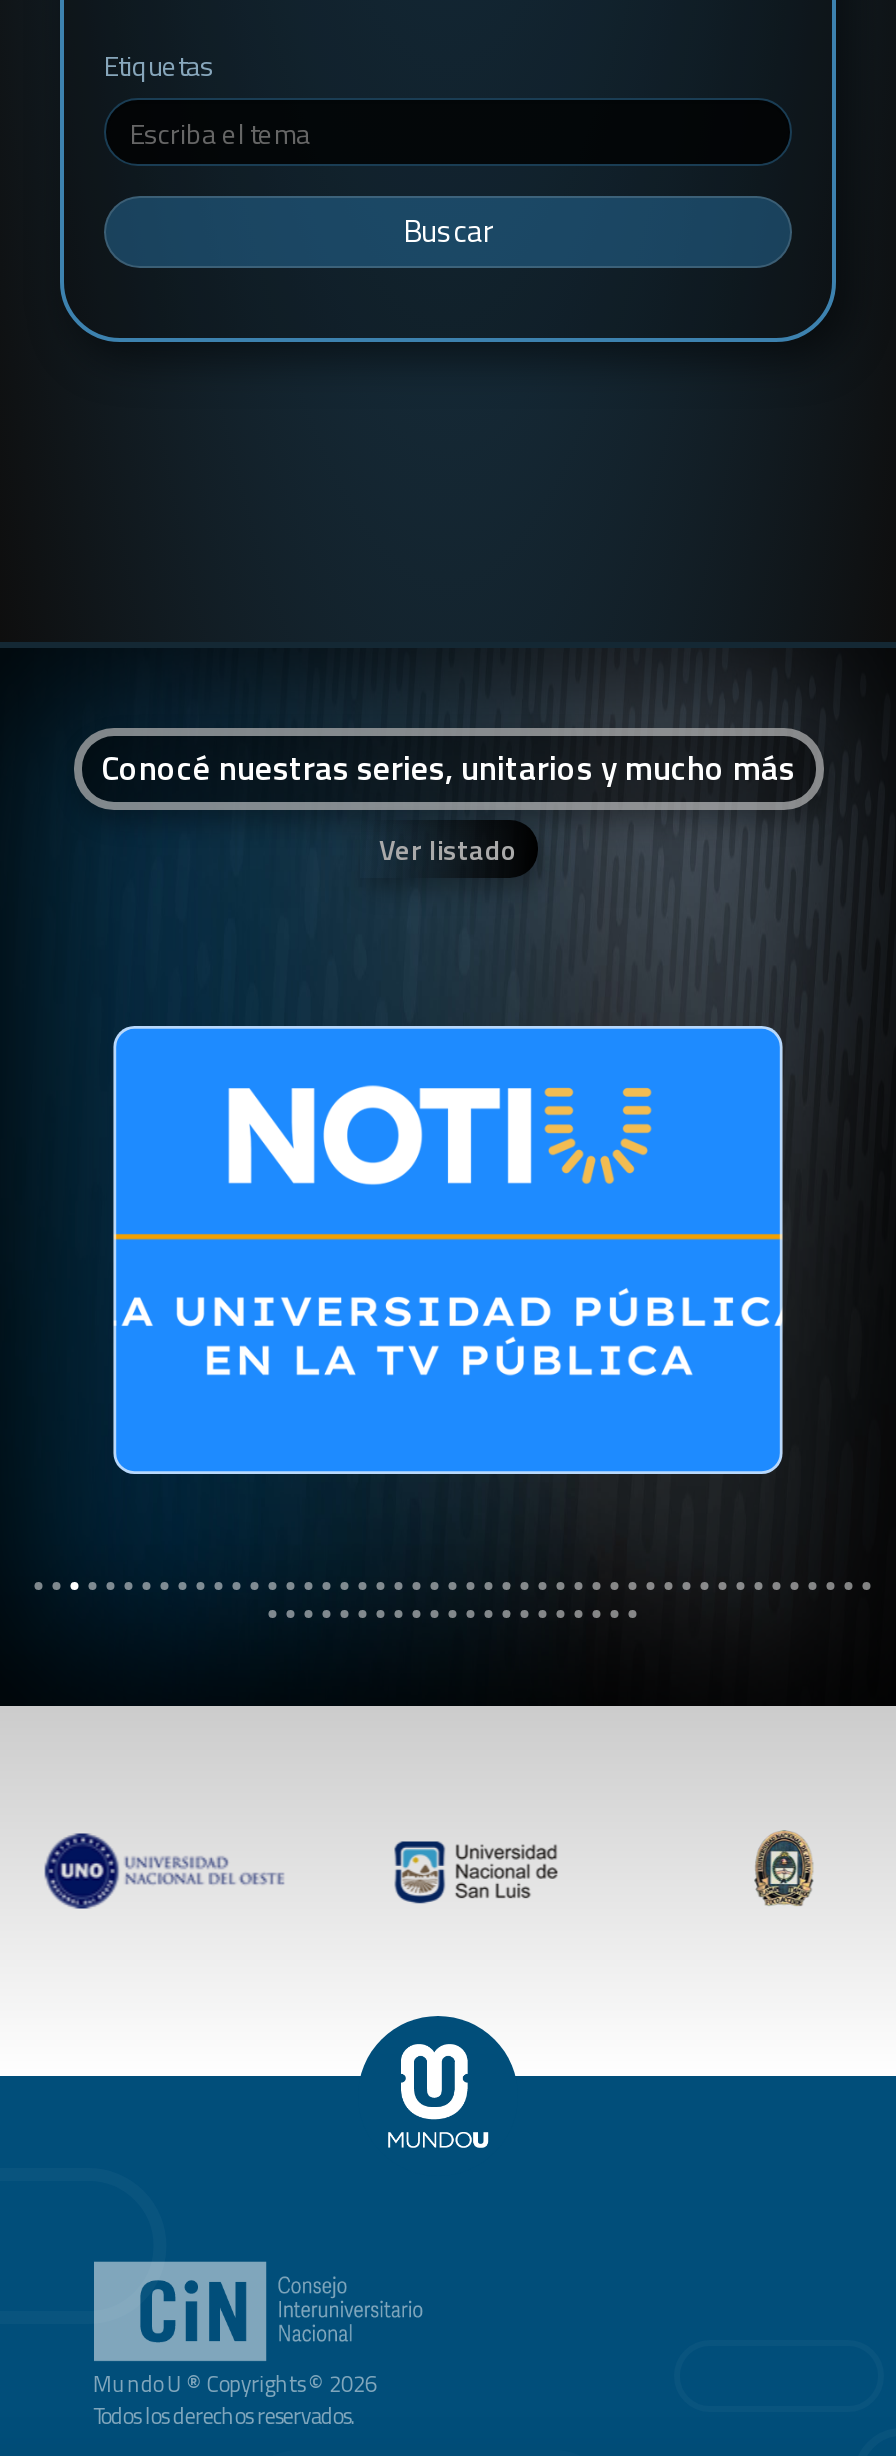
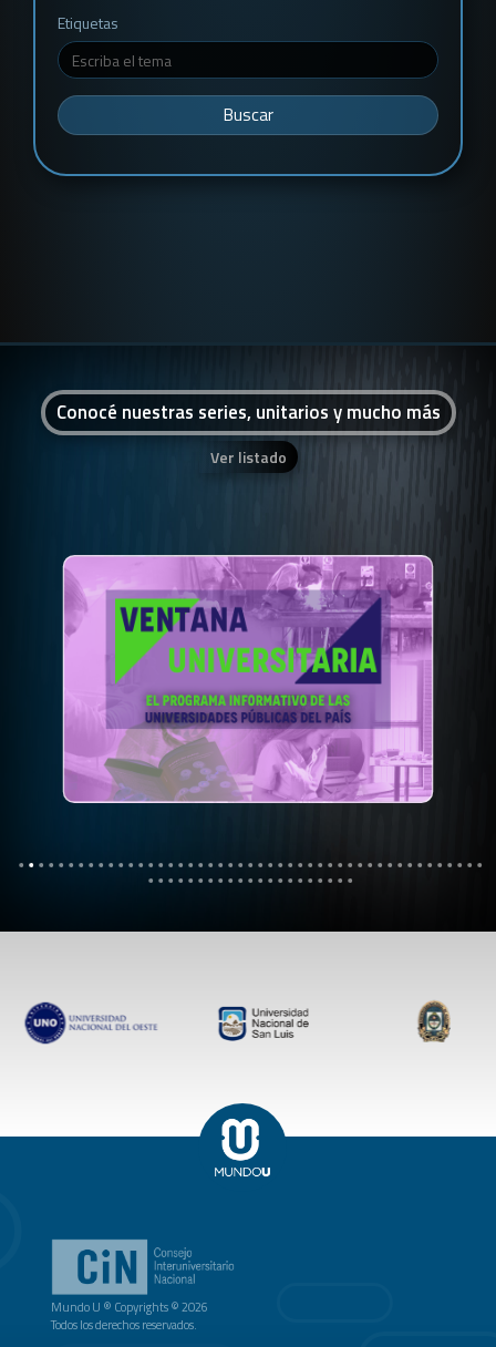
- [image]
+ [image]
